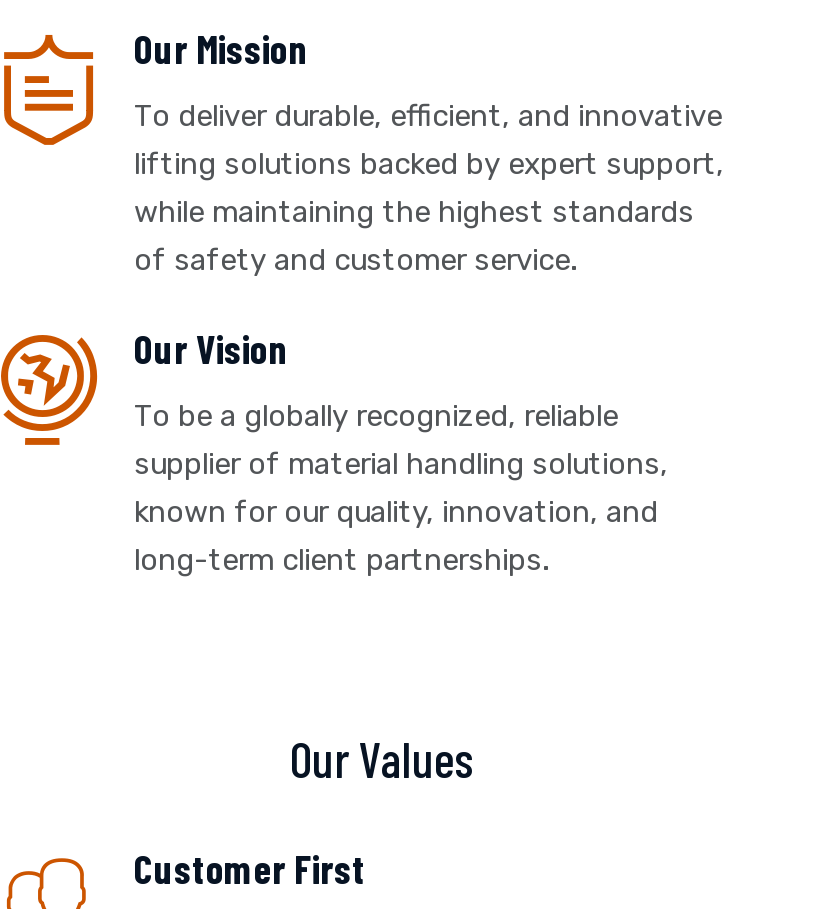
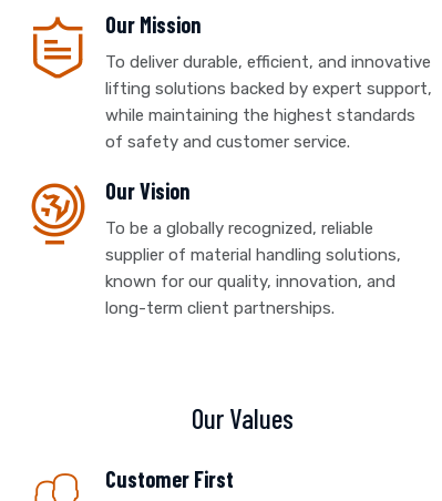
- [image]
+ [image]
